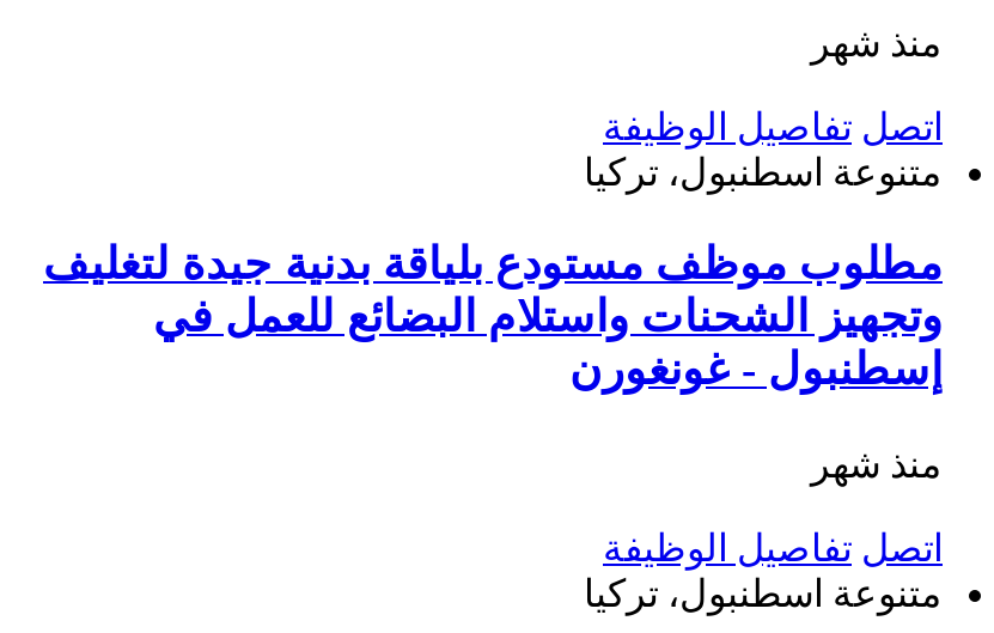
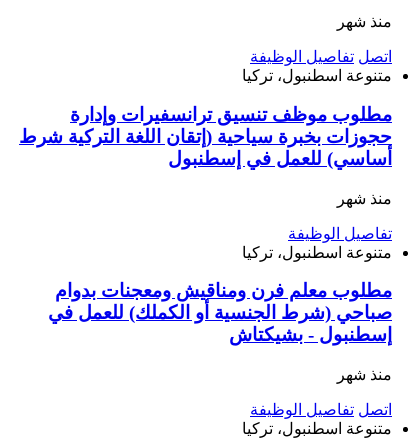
- مطلوب موظف مستودع بلياقة بدنية جيدة لتغليف
- وتجهيز الشحنات واستلام البضائع للعمل في
- إسطنبول - غونغورن
+ مطلوب موظف تنسيق ترانسفيرات وإدارة
+ حجوزات بخبرة سياحية (إتقان اللغة التركية شرط
+ أساسي) للعمل في إسطنبول
+ منذ شهر
+ تفاصيل الوظيفة
+ متنوعة اسطنبول، تركيا
+ مطلوب معلم فرن ومناقيش ومعجنات بدوام
+ صباحي (شرط الجنسية أو الكملك) للعمل في
+ إسطنبول - بشيكتاش
